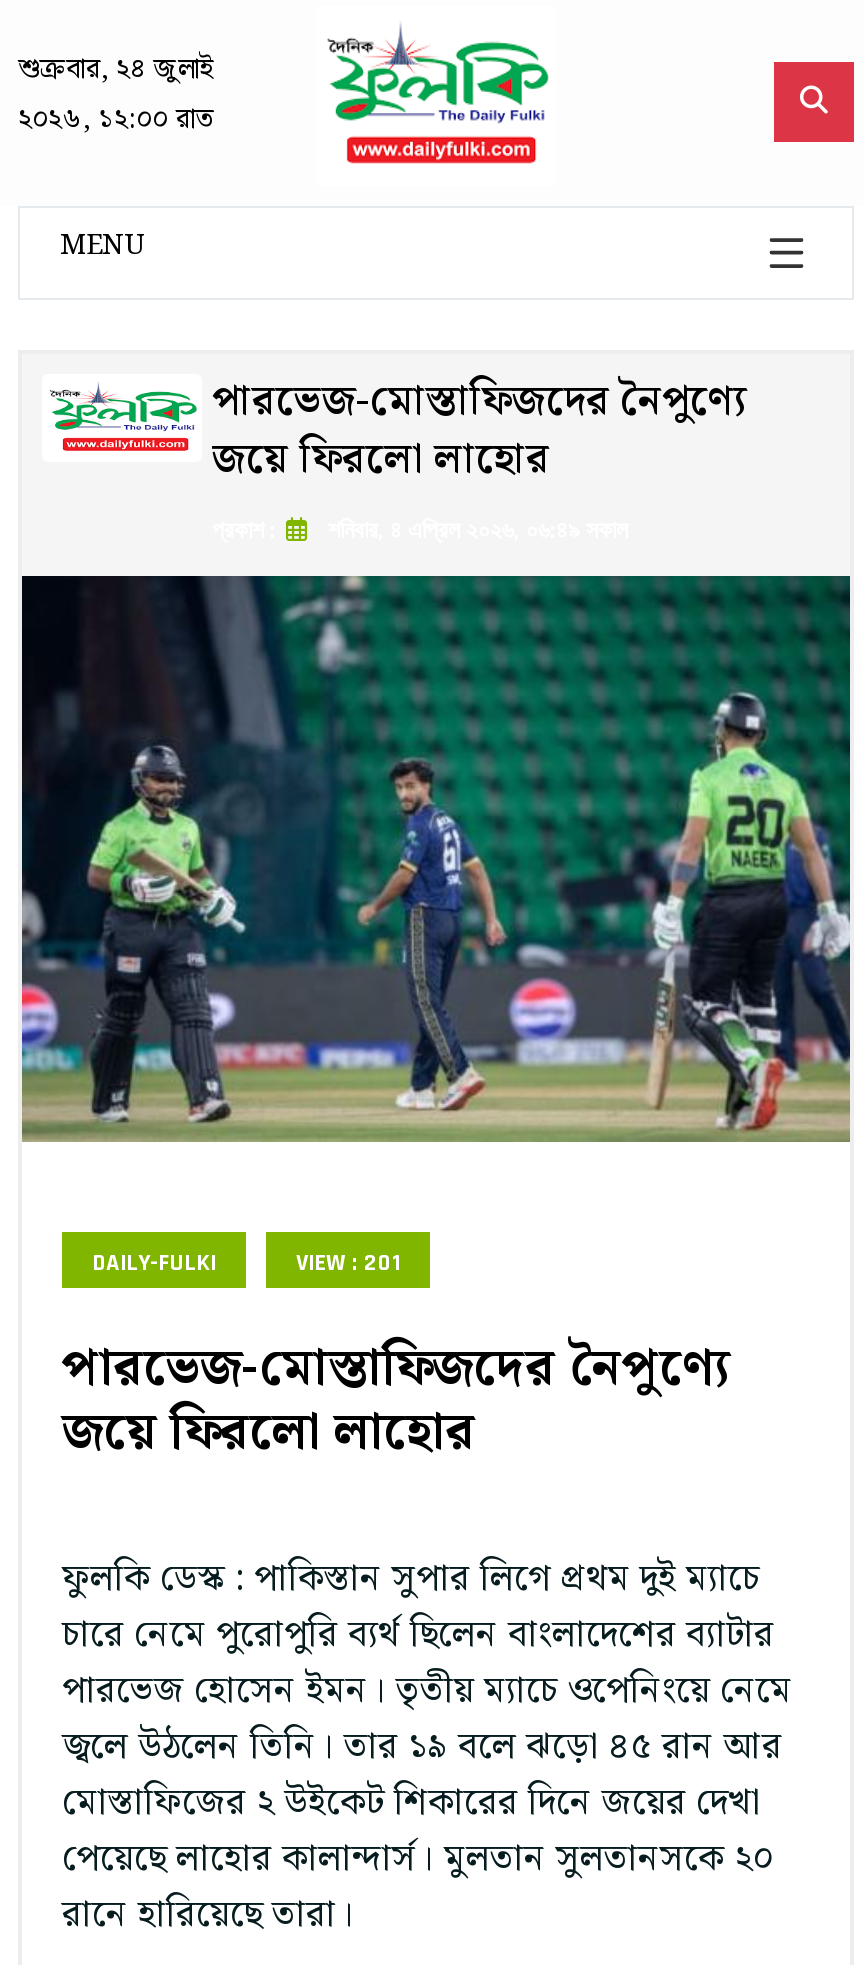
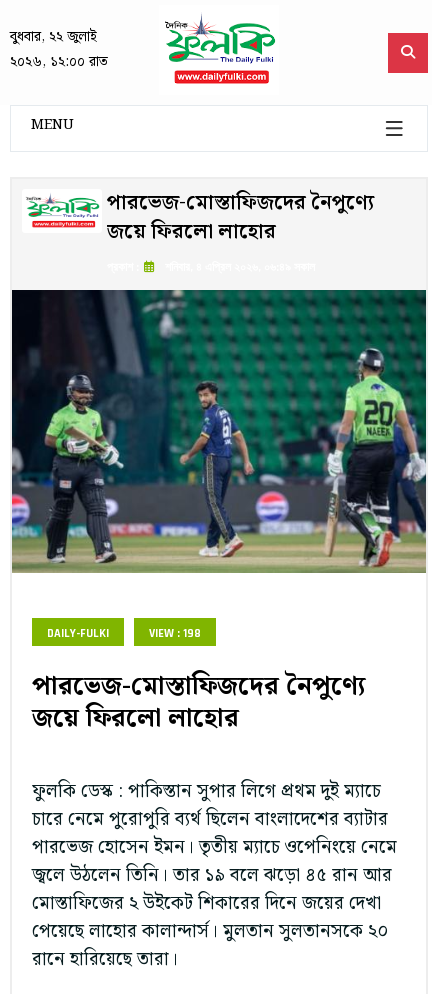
- শুক্রবার, ২৪ জুলাই
+ বুধবার, ২২ জুলাই

- VIEW : 201
+ VIEW : 198
